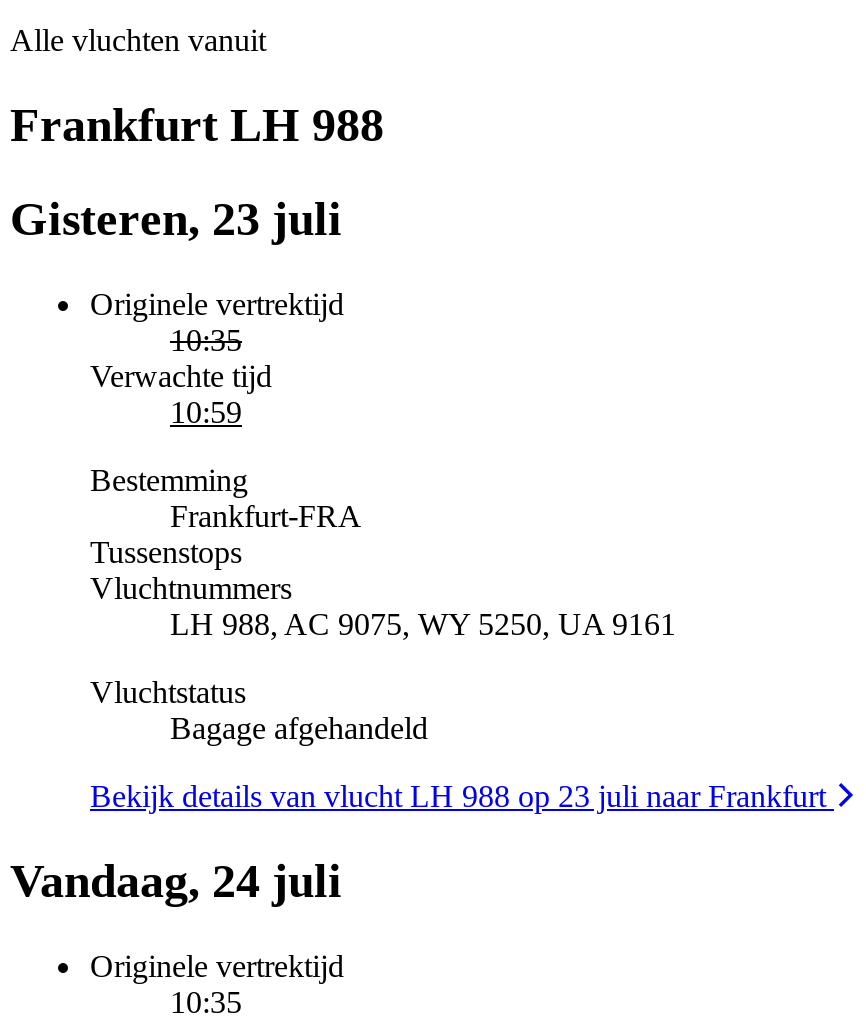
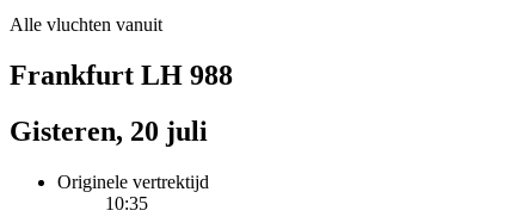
- Gisteren, 23 juli
- Originele vertrektijd
- 10:35
- Verwachte tijd
- 10:59
- Bestemming
- Frankfurt-FRA
- Tussenstops
- Vluchtnummers
- LH 988, AC 9075, WY 5250, UA 9161
- Vluchtstatus
- Bagage afgehandeld
- Bekijk details van vlucht LH 988 op 23 juli naar Frankfurt
- Vandaag, 24 juli
+ Gisteren, 20 juli
